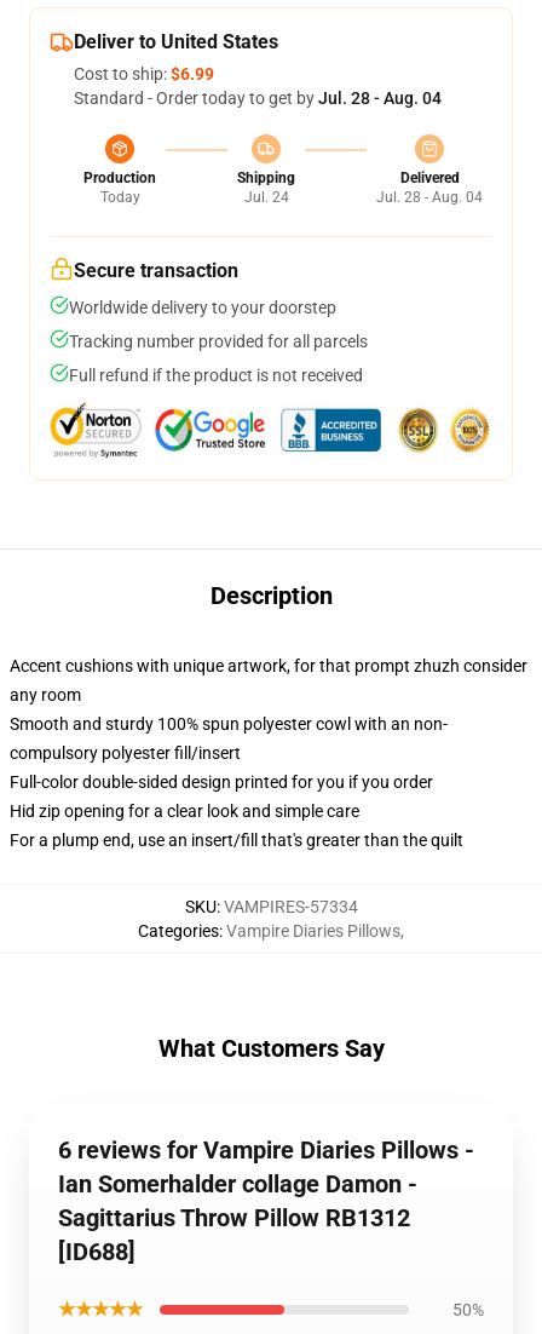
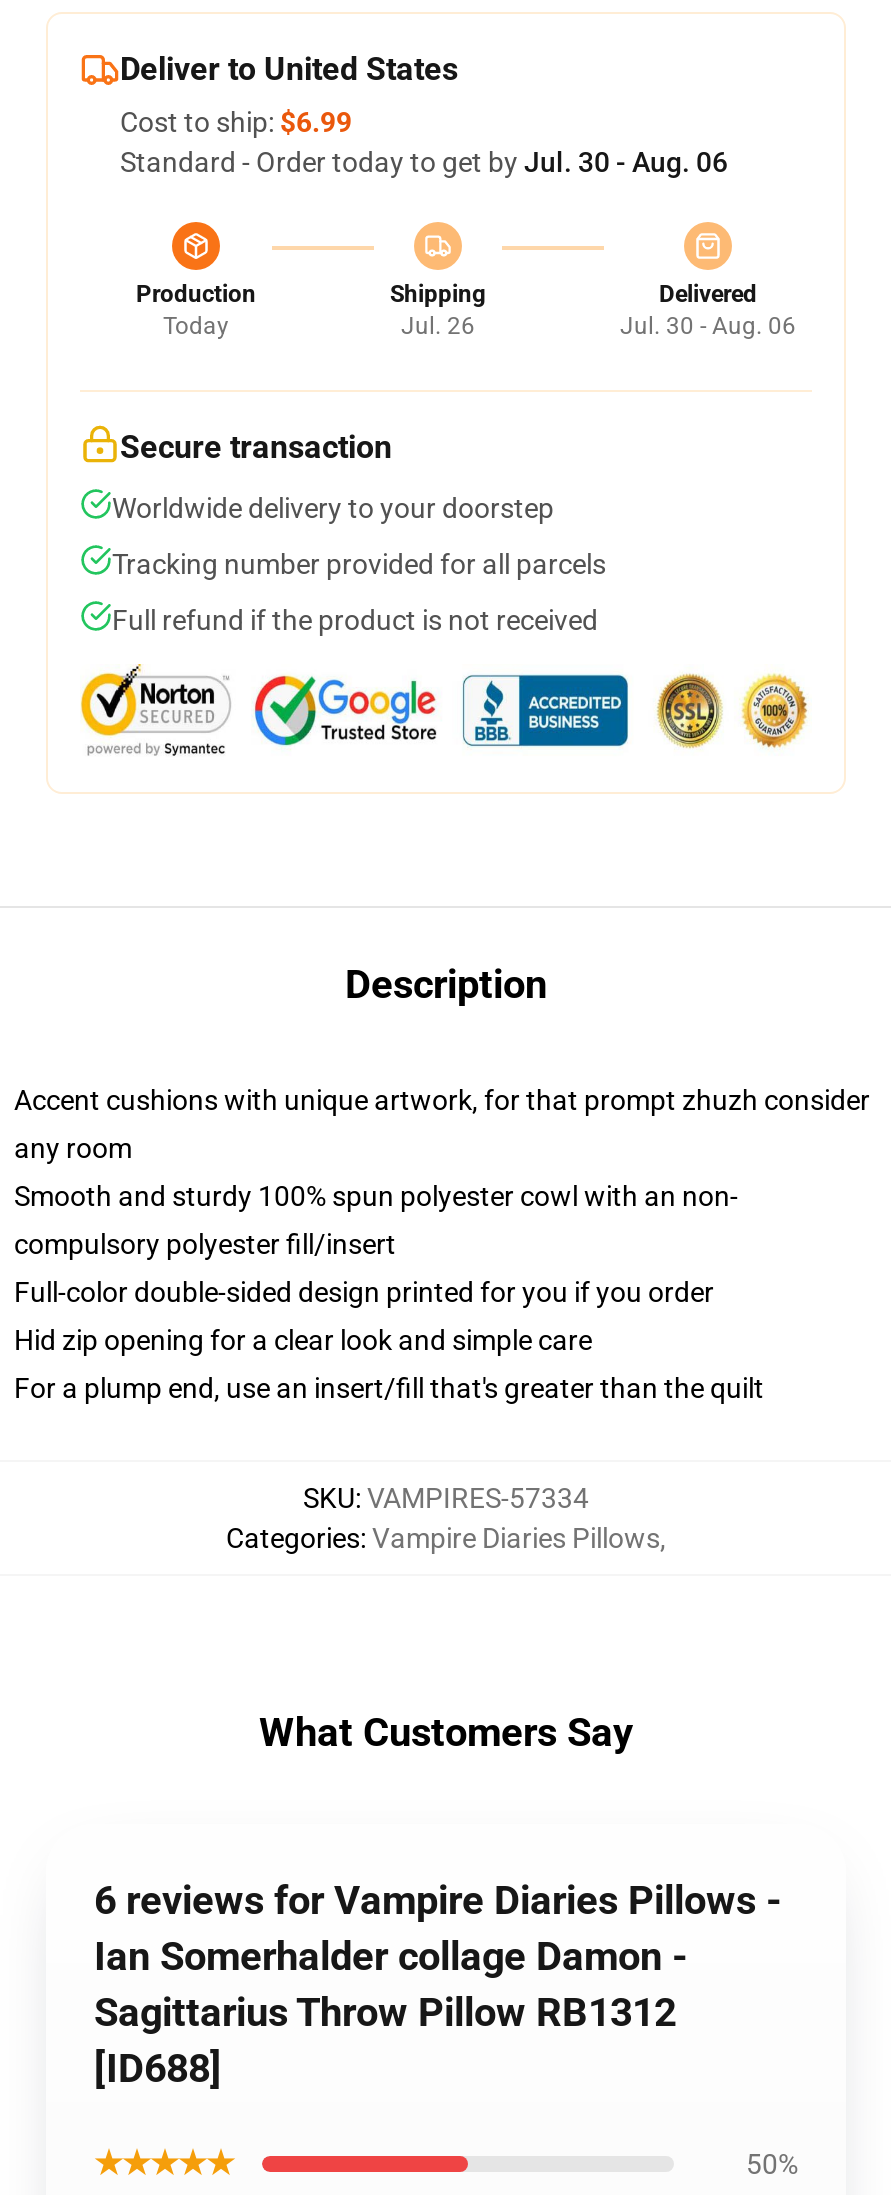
- Standard - Order today to get by Jul. 28 - Aug. 04
+ Standard - Order today to get by Jul. 30 - Aug. 06

- Jul. 24
+ Jul. 26

- Jul. 28 - Aug. 04
+ Jul. 30 - Aug. 06
